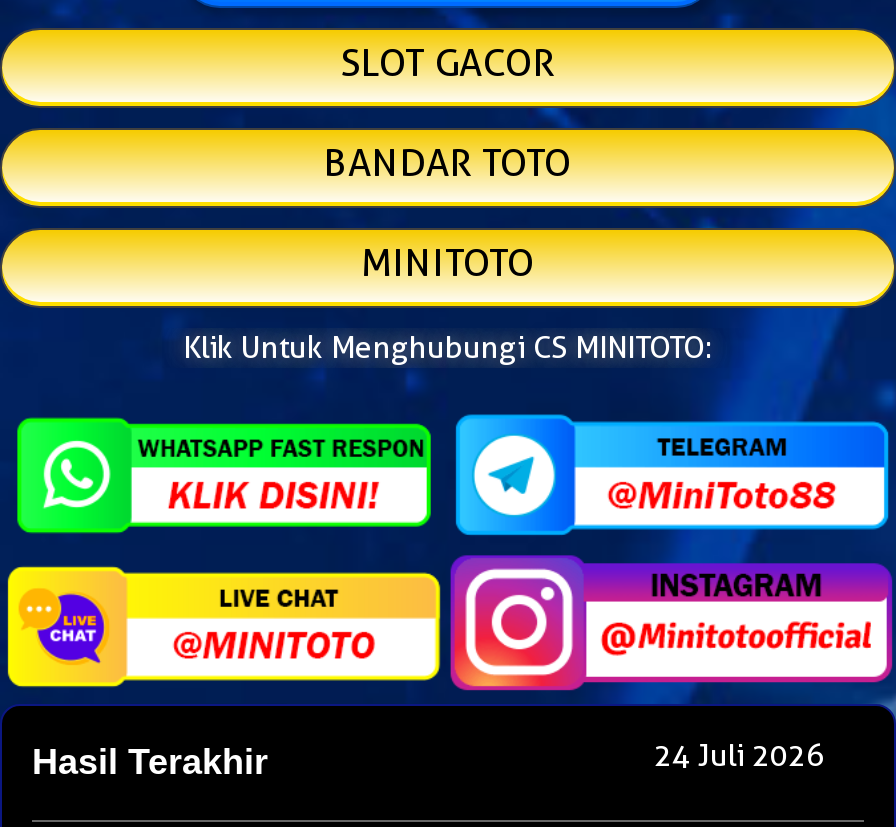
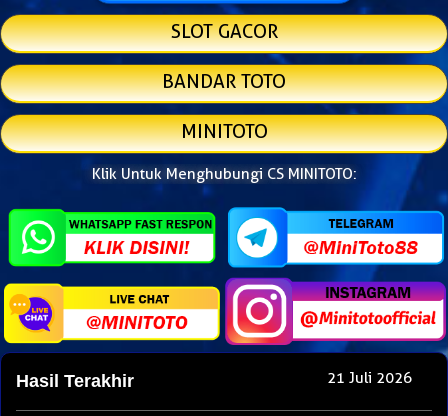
- 24 Juli 2026
+ 21 Juli 2026
